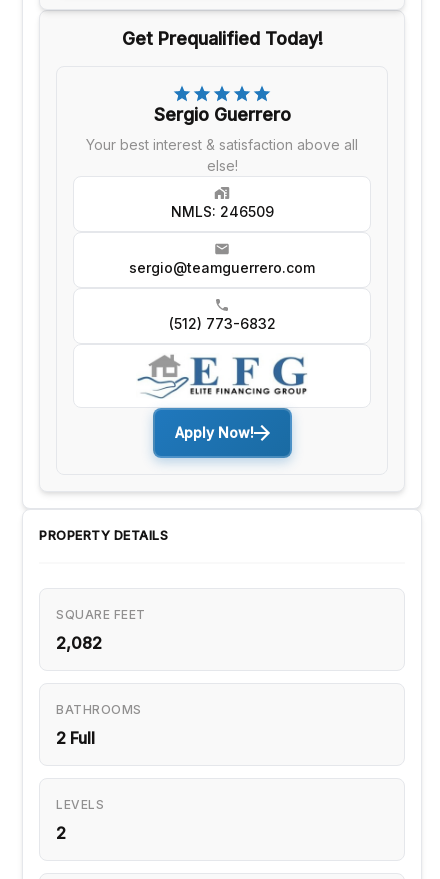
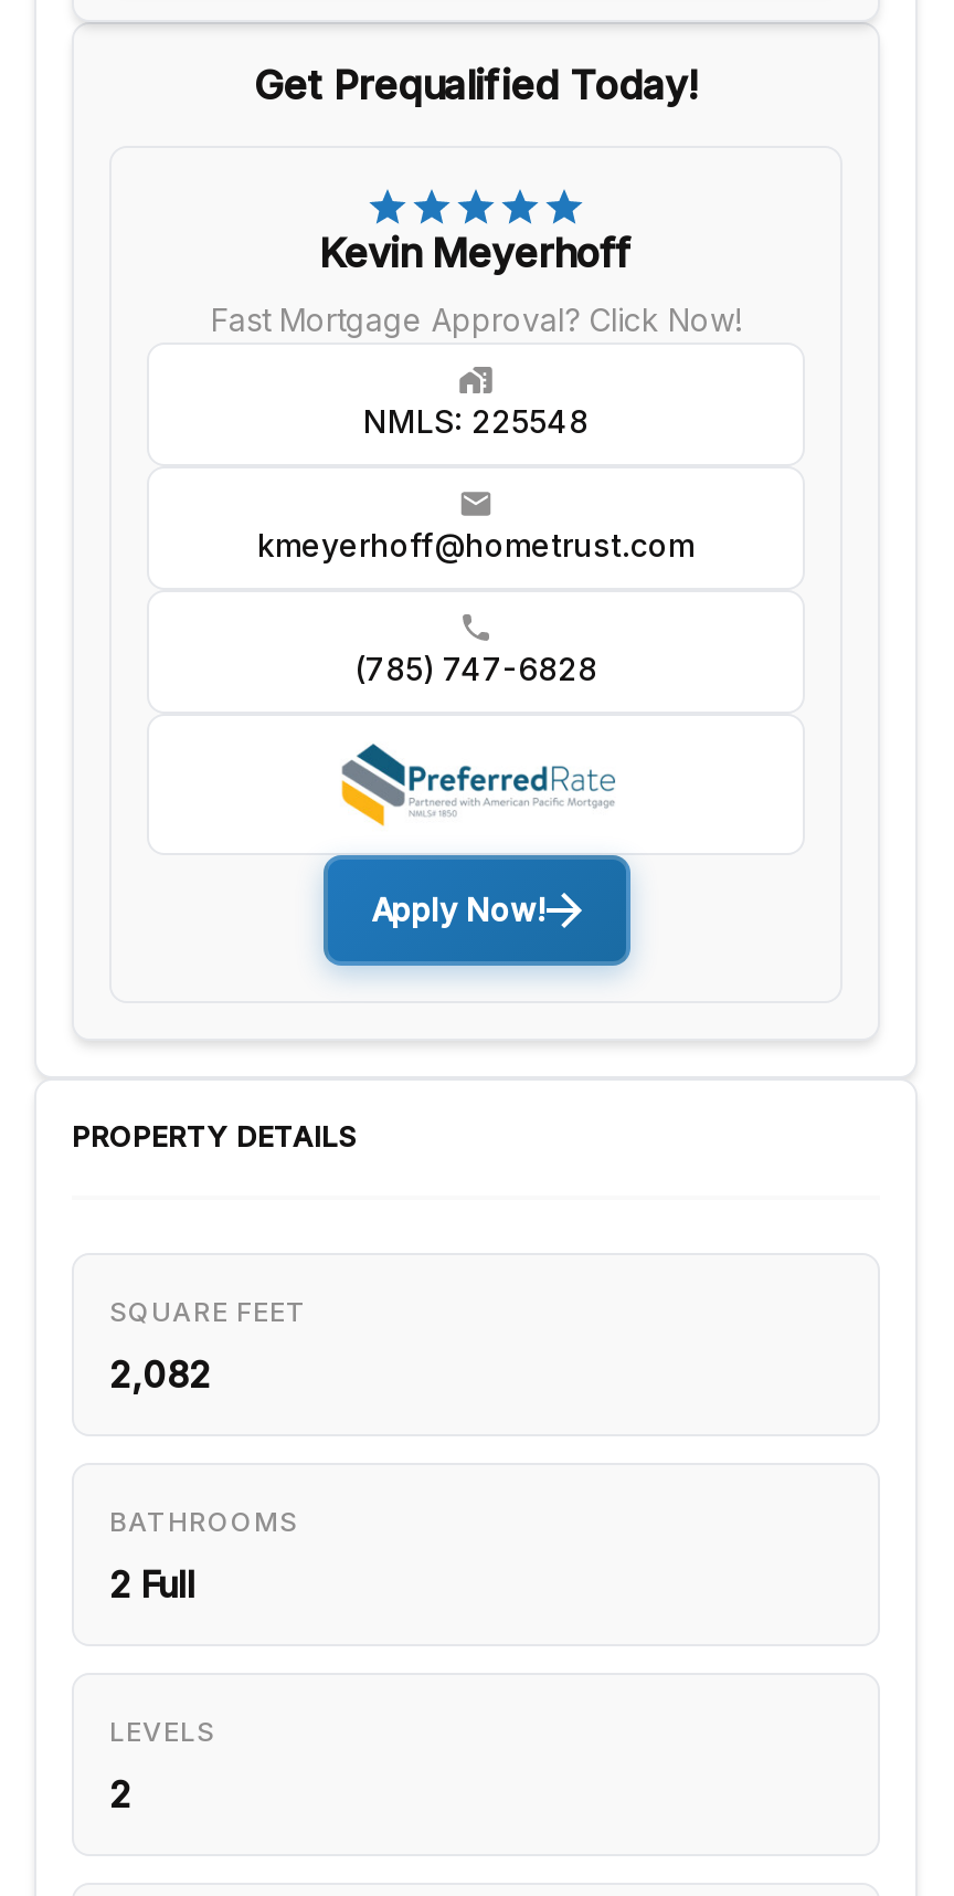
- Sergio Guerrero
+ Kevin Meyerhoff

- Your best interest & satisfaction above all
- else!
+ Fast Mortgage Approval? Click Now!

- NMLS: 246509
+ NMLS: 225548

- sergio@teamguerrero.com
+ kmeyerhoff@hometrust.com

- (512) 773-6832
+ (785) 747-6828

- [image]
+ [image]
